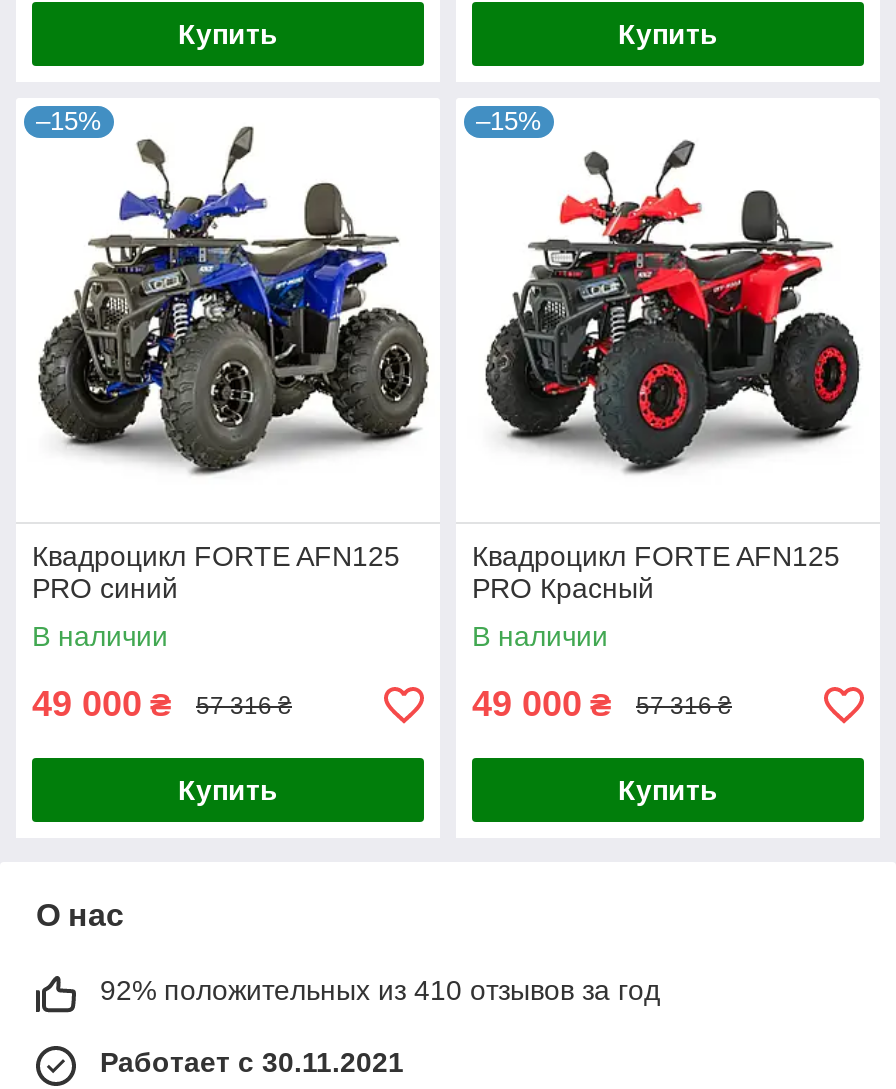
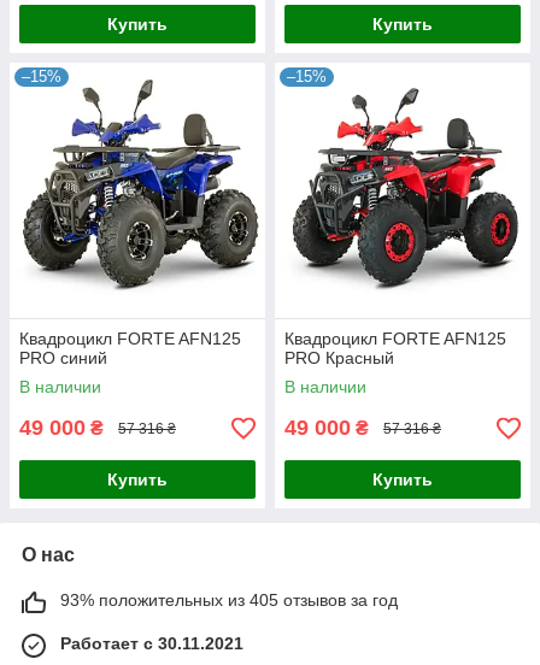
- 92% положительных из 410 отзывов за год
+ 93% положительных из 405 отзывов за год
